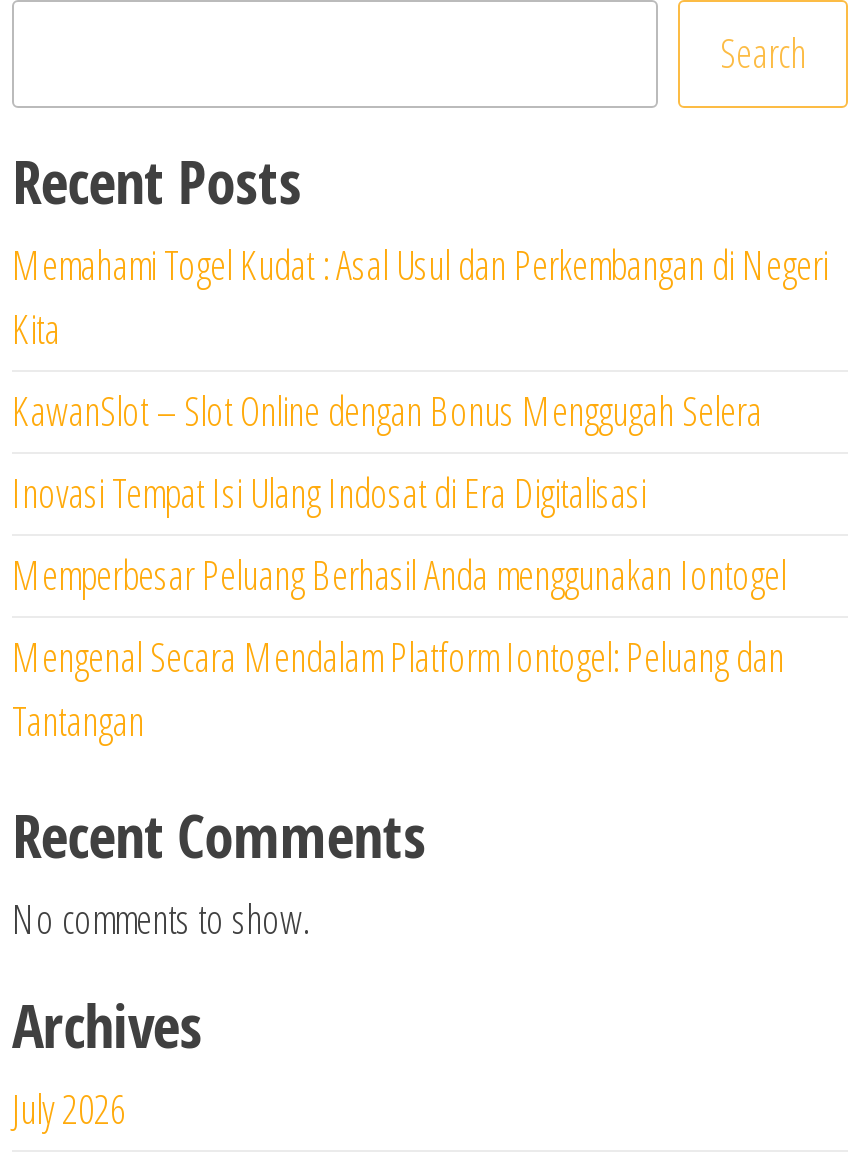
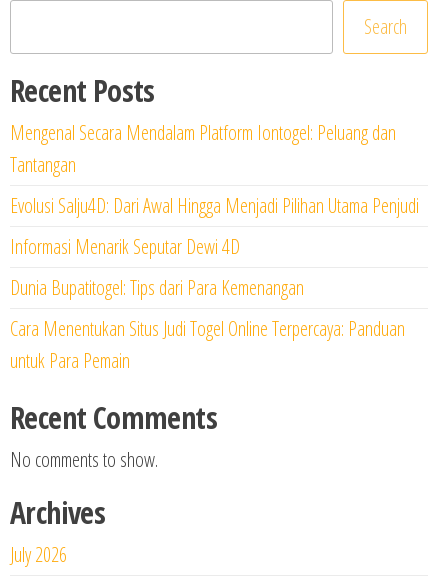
- Memahami Togel Kudat : Asal Usul dan Perkembangan di Negeri
- Kita
- KawanSlot – Slot Online dengan Bonus Menggugah Selera
- Inovasi Tempat Isi Ulang Indosat di Era Digitalisasi
- Memperbesar Peluang Berhasil Anda menggunakan Iontogel

moved up: Mengenal Secara Mendalam Platform Iontogel: Peluang dan | Tantangan

+ Evolusi Salju4D: Dari Awal Hingga Menjadi Pilihan Utama Penjudi
+ Informasi Menarik Seputar Dewi 4D
+ Dunia Bupatitogel: Tips dari Para Kemenangan
+ Cara Menentukan Situs Judi Togel Online Terpercaya: Panduan
+ untuk Para Pemain
